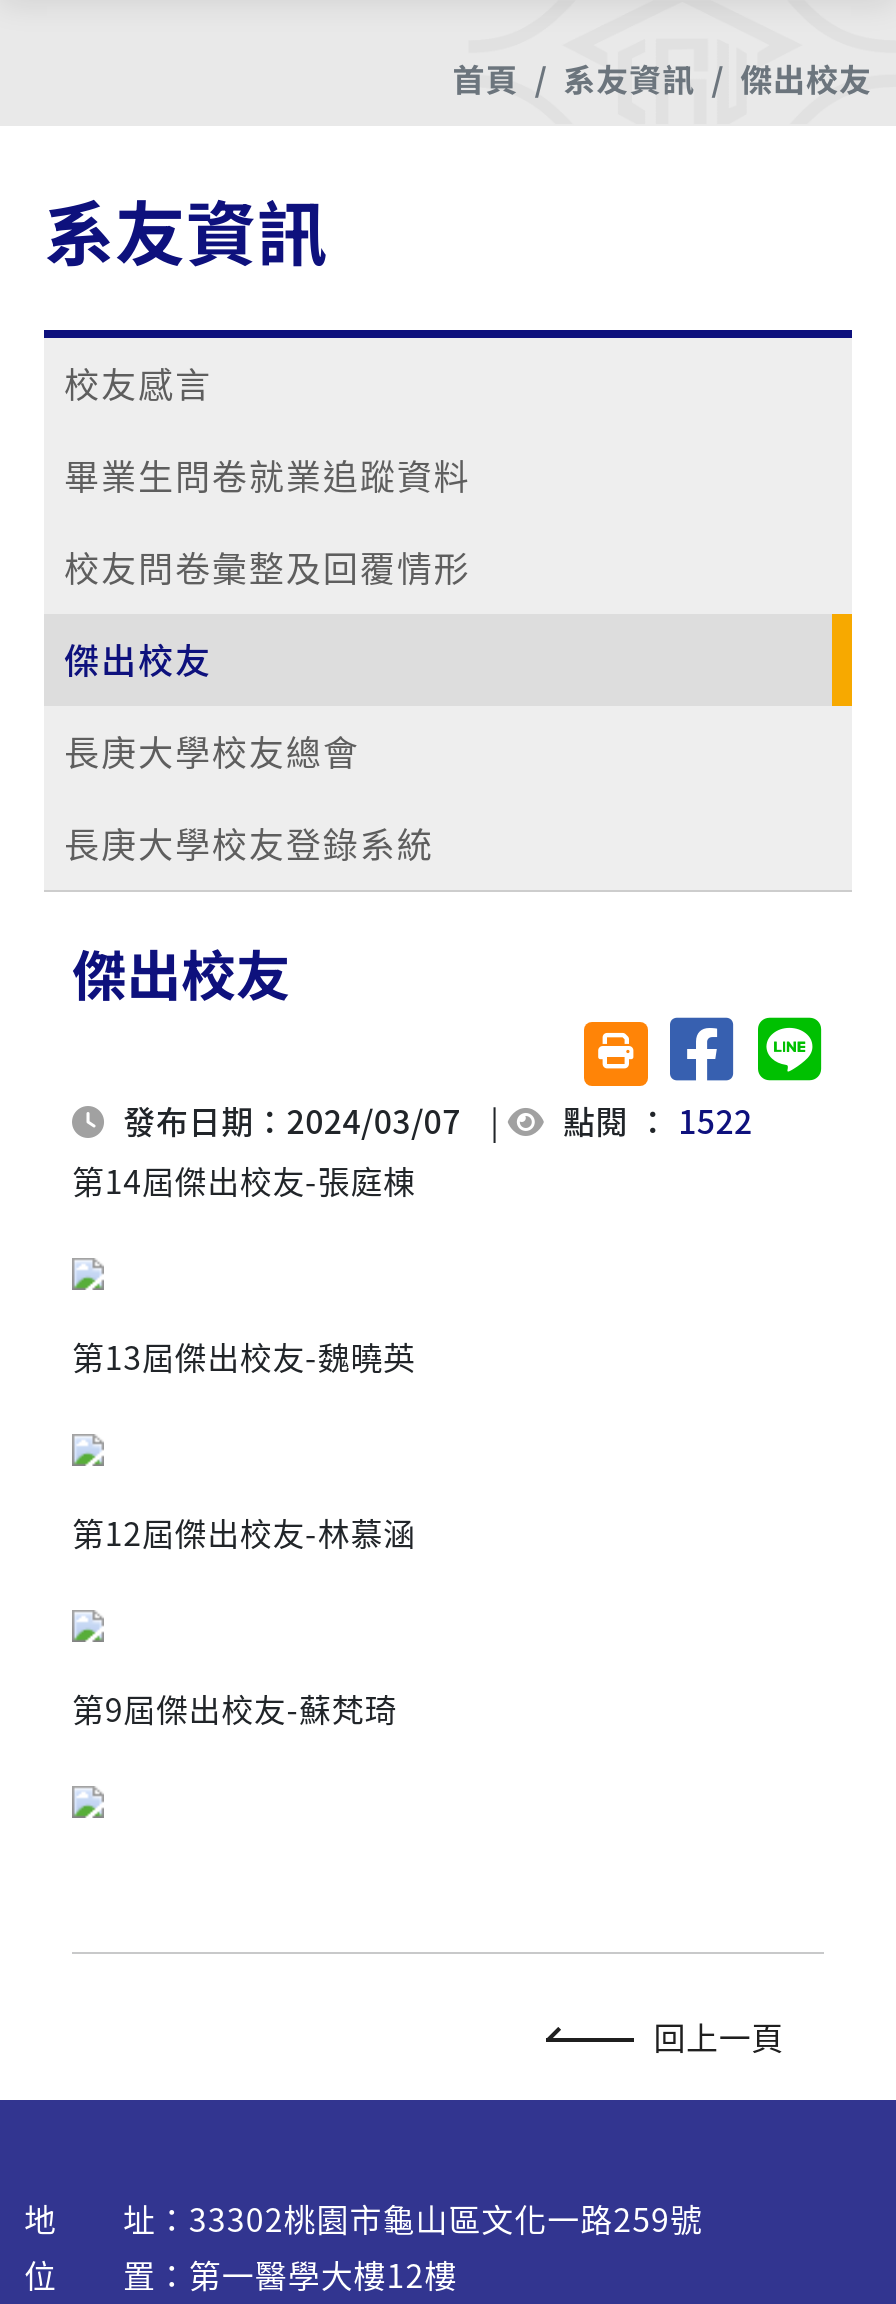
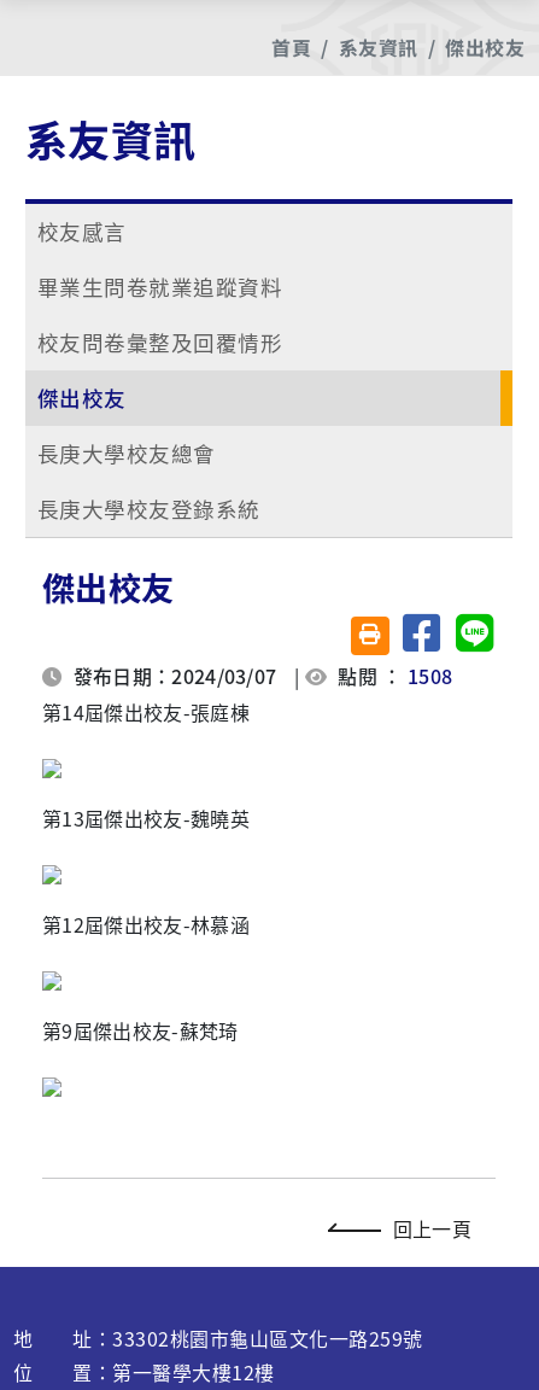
- 點閱 ：1522
+ 點閱 ：1508
